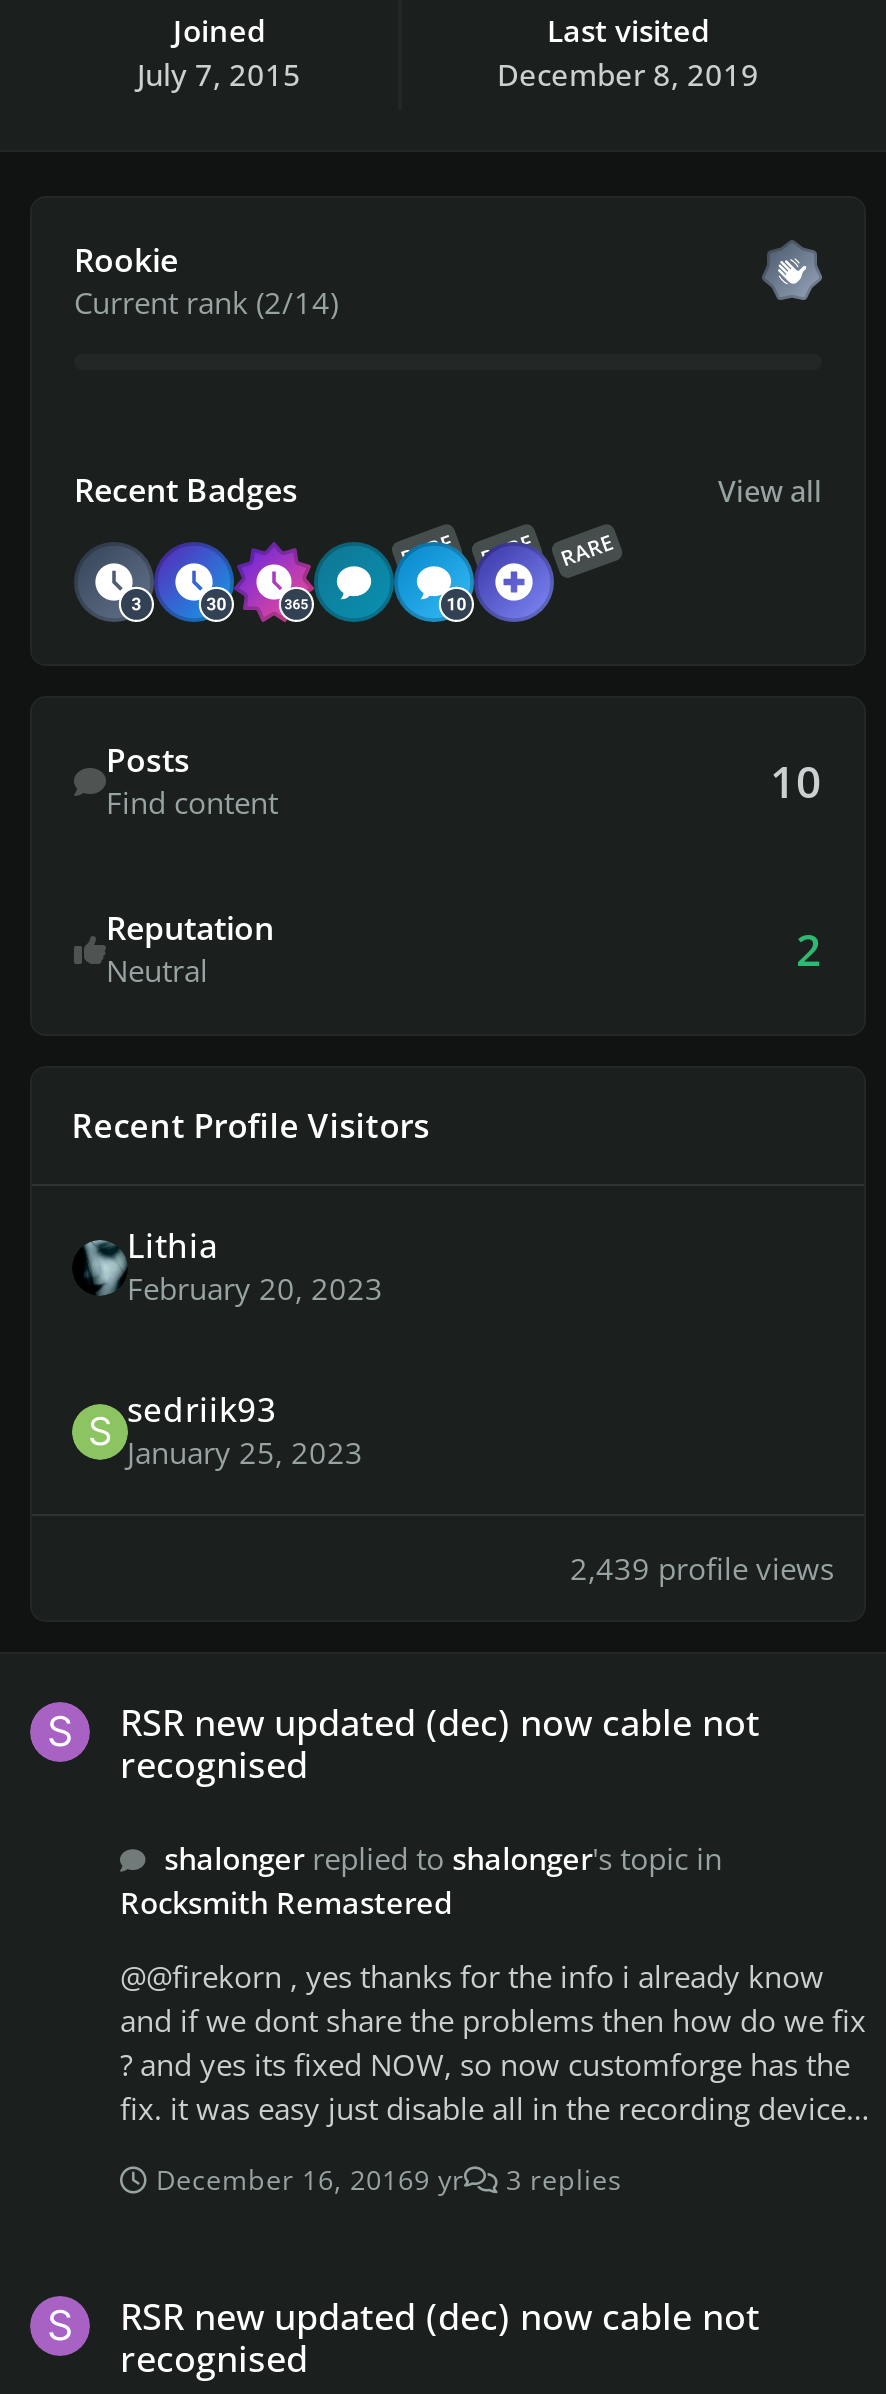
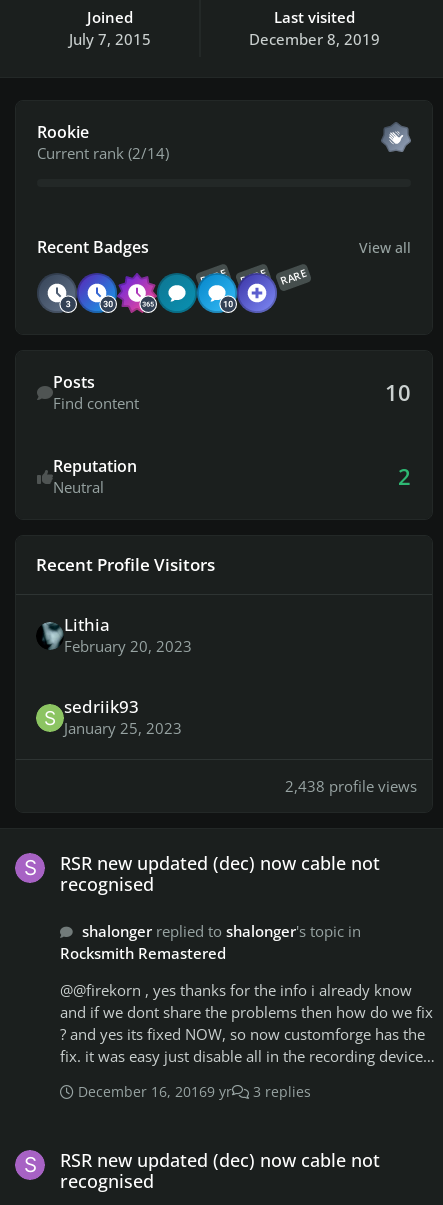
- 2,439 profile views
+ 2,438 profile views
